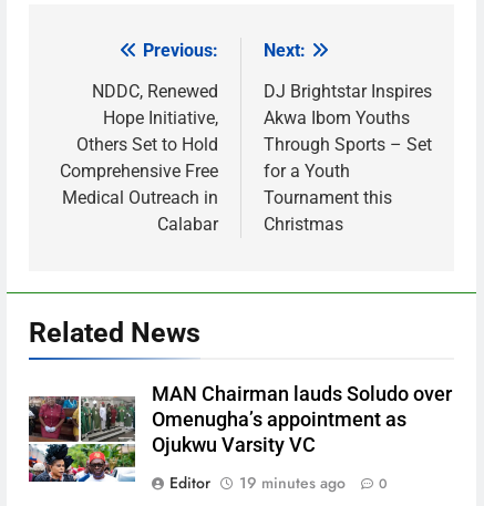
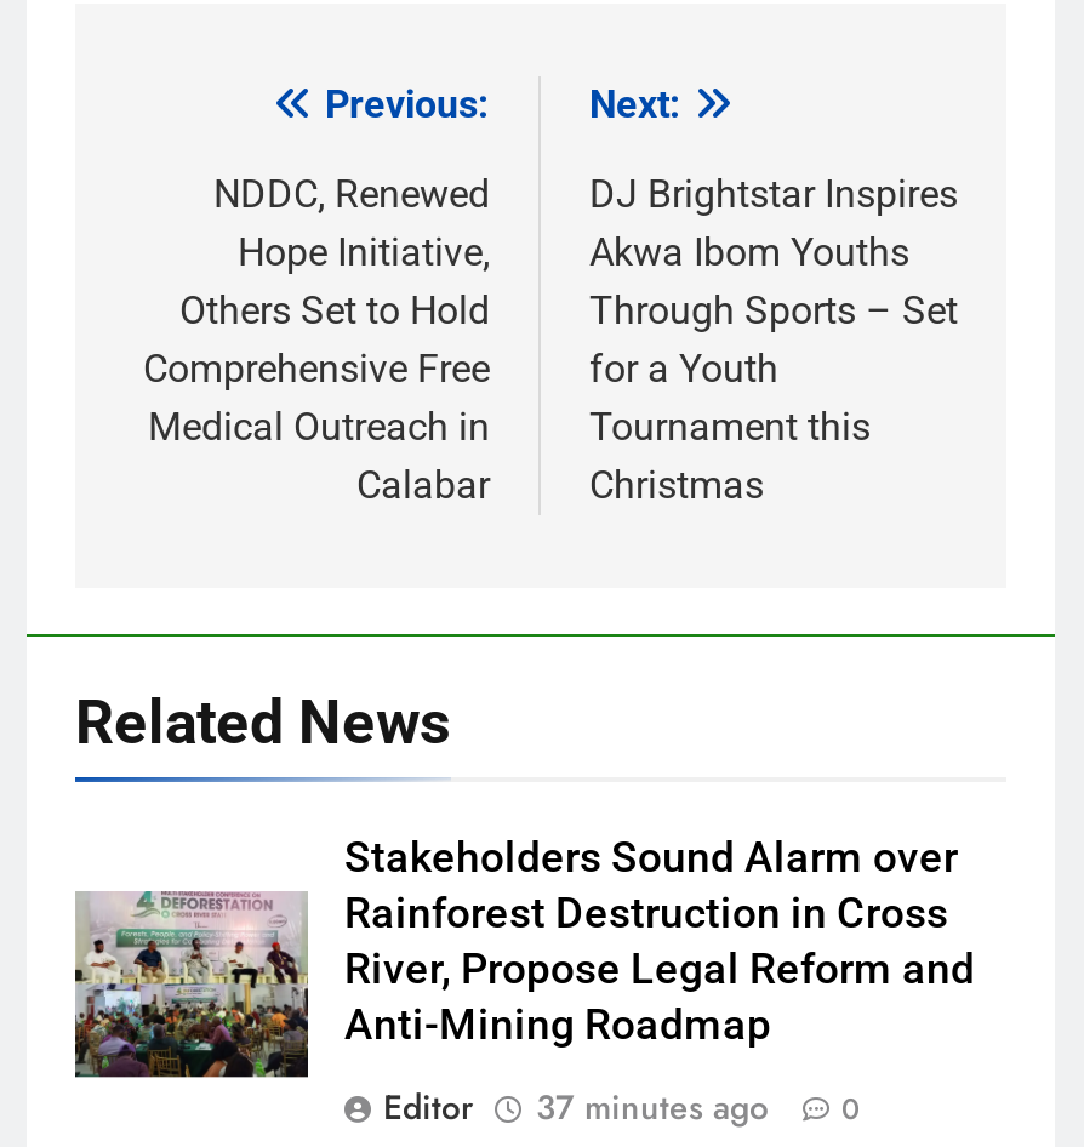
- [image]
- MAN Chairman lauds Soludo over
- Omenugha’s appointment as
- Ojukwu Varsity VC
+ [image]
+ Stakeholders Sound Alarm over
+ Rainforest Destruction in Cross
+ River, Propose Legal Reform and
+ Anti-Mining Roadmap

- Editor 19 minutes ago 0
+ Editor 37 minutes ago 0
